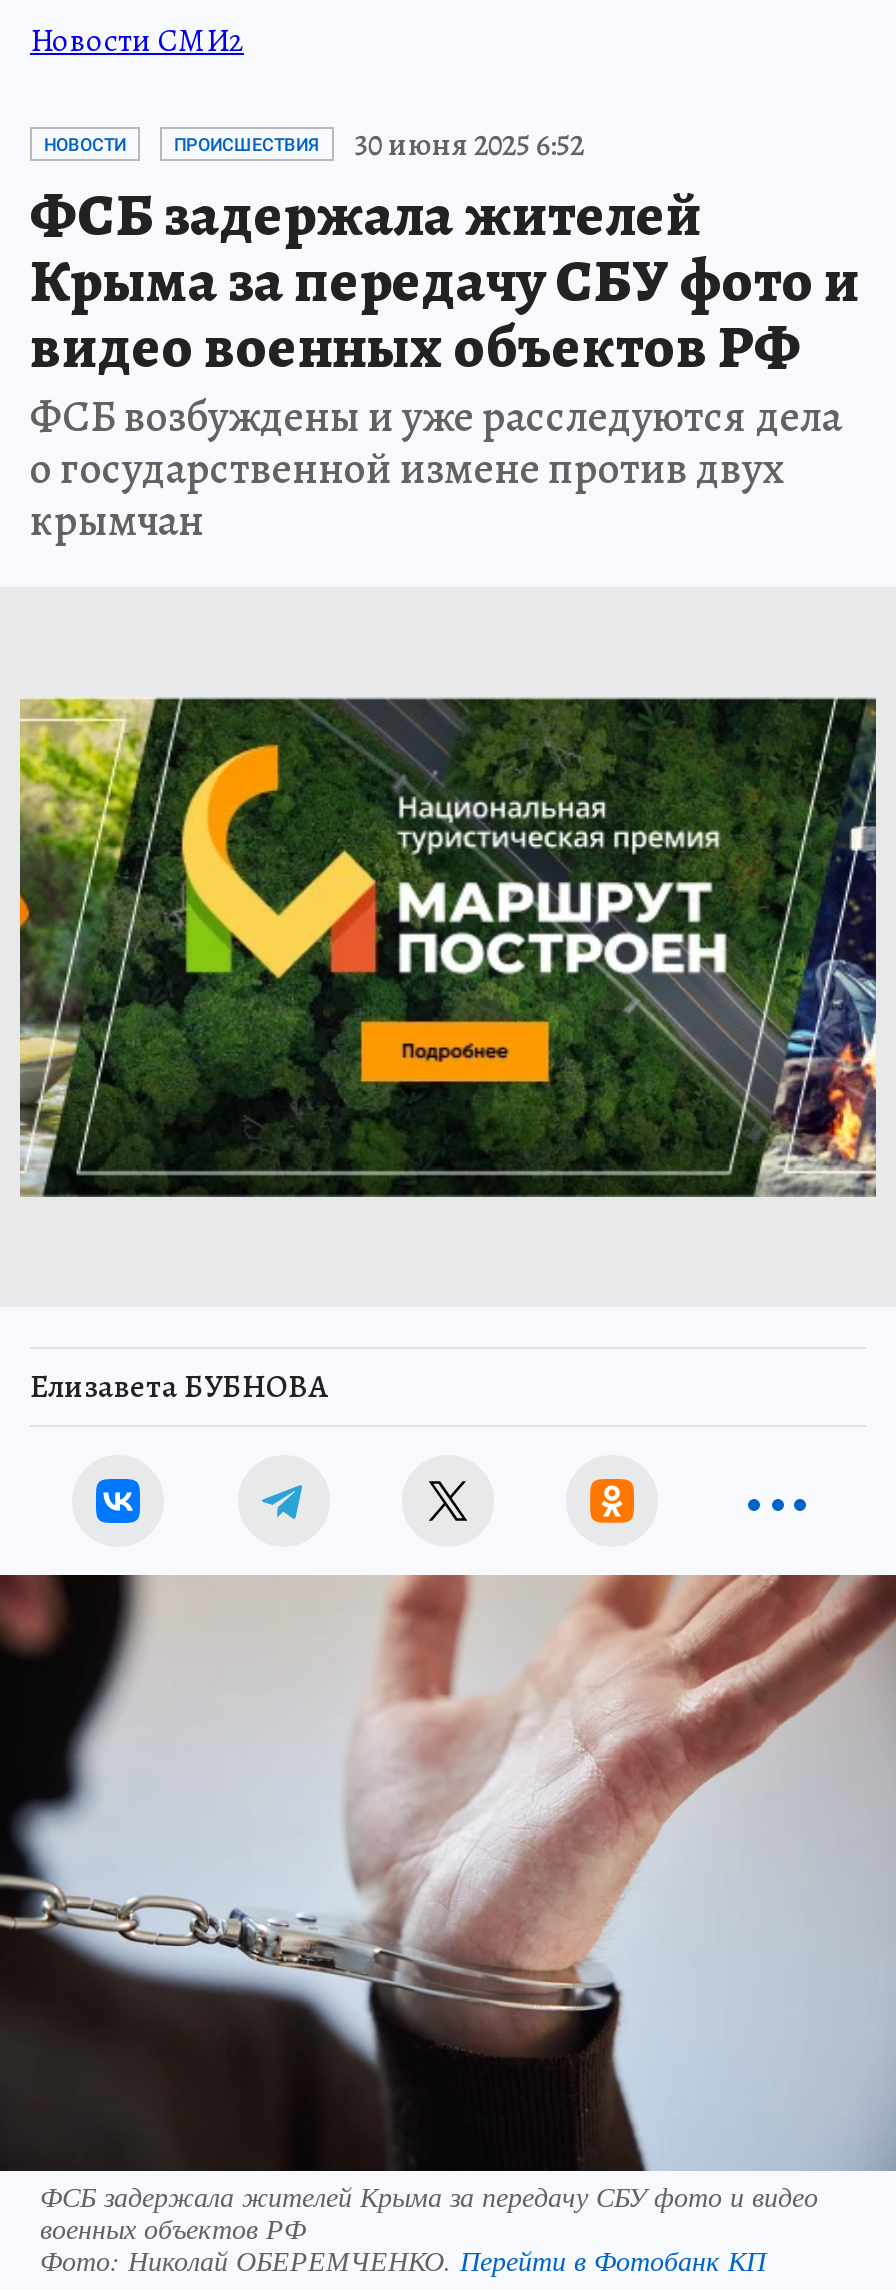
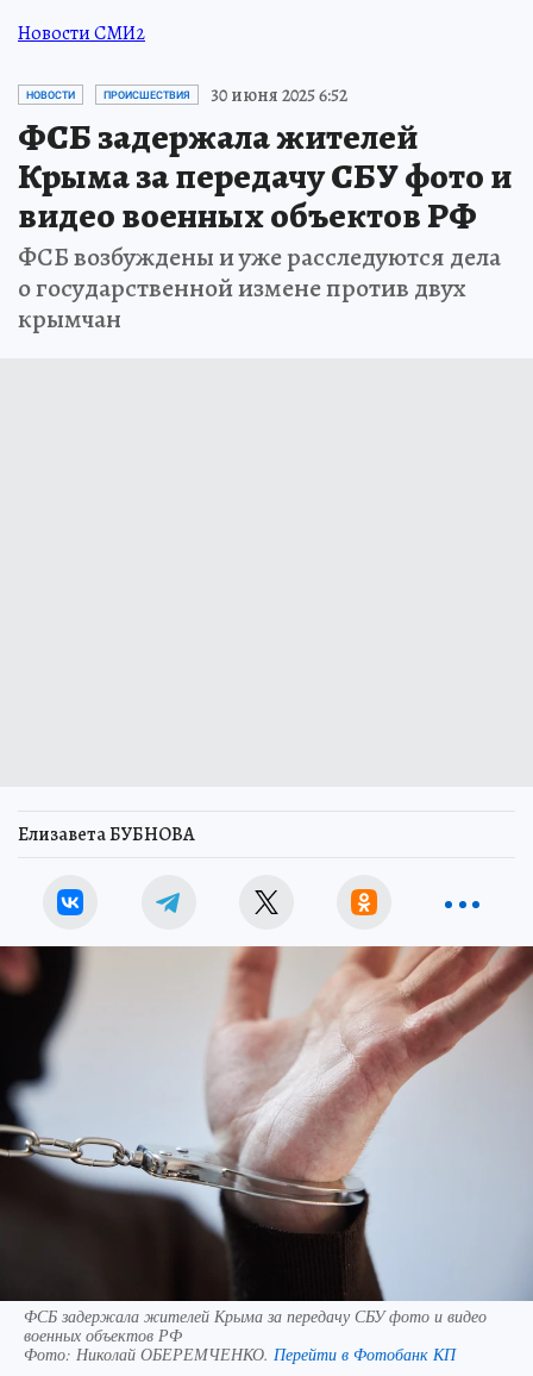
- [image]
